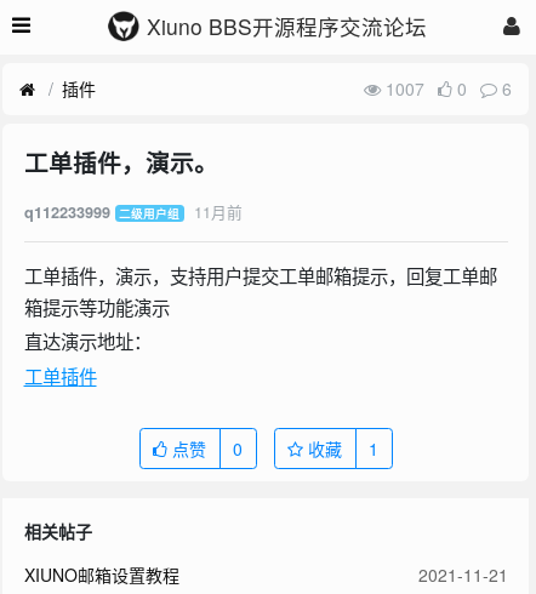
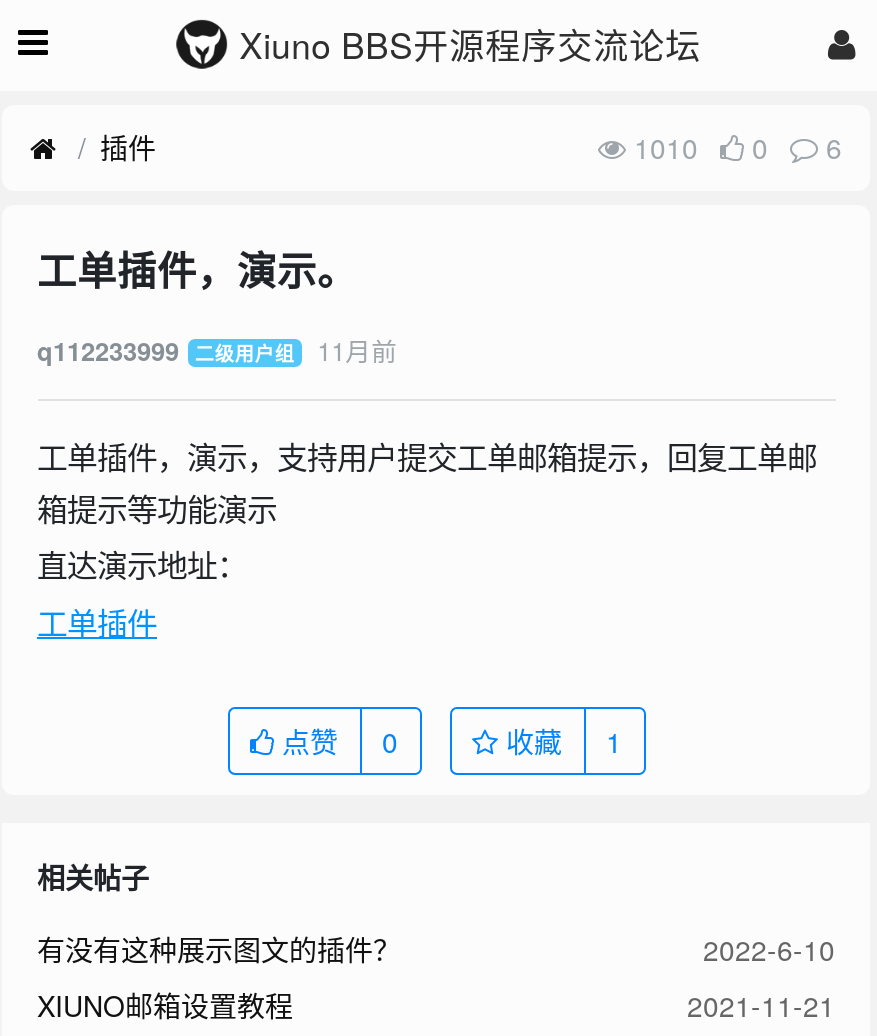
- 1007 0 6
+ 1010 0 6

+ 有没有这种展示图文的插件？
+ 2022-6-10
